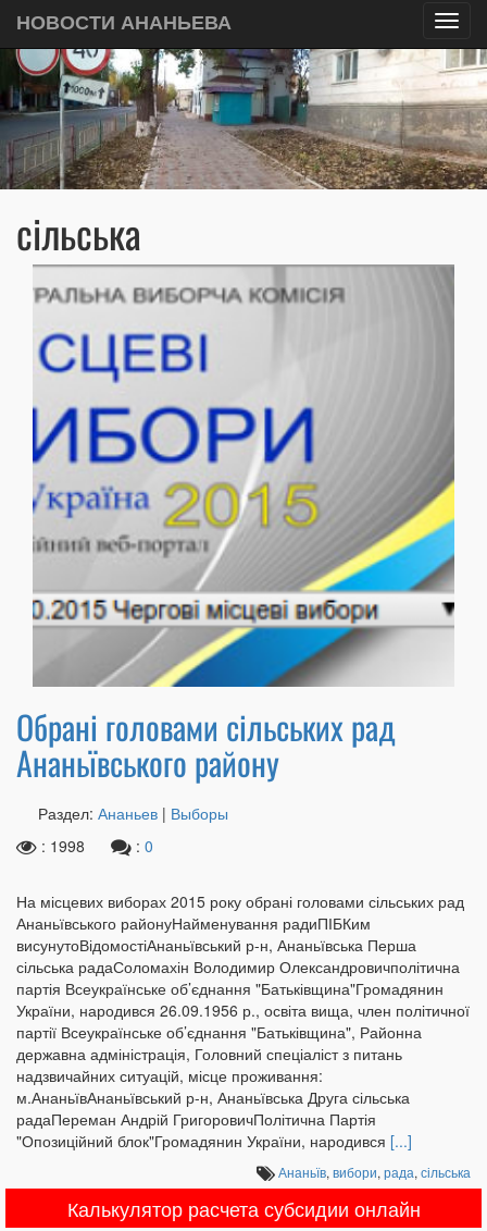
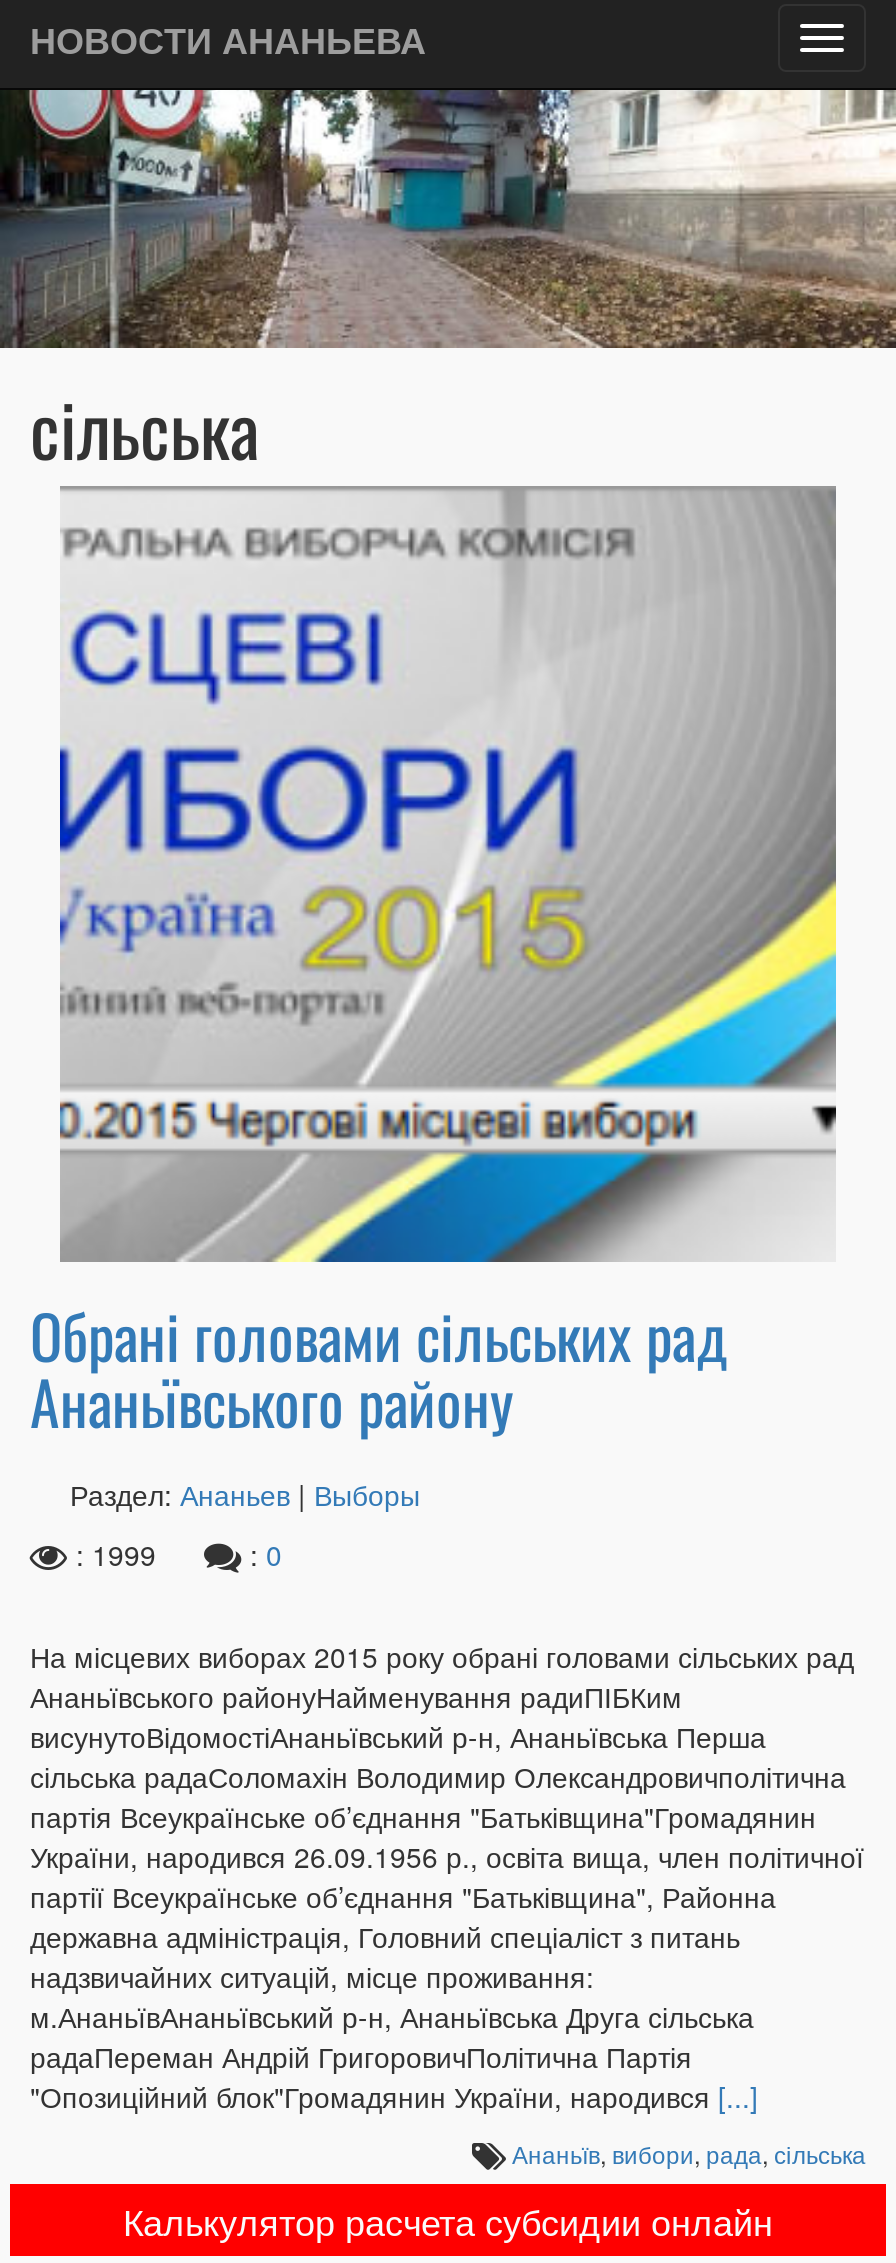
- : 1998 : 0
+ : 1999 : 0
